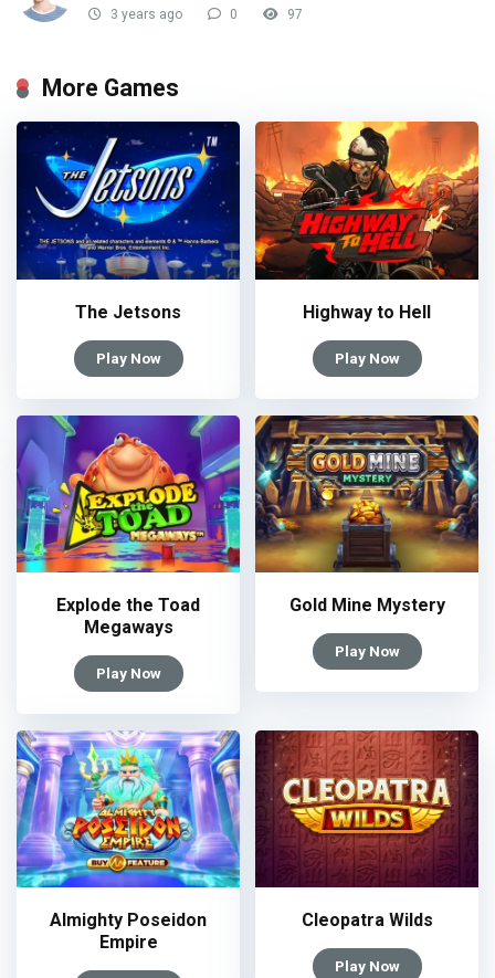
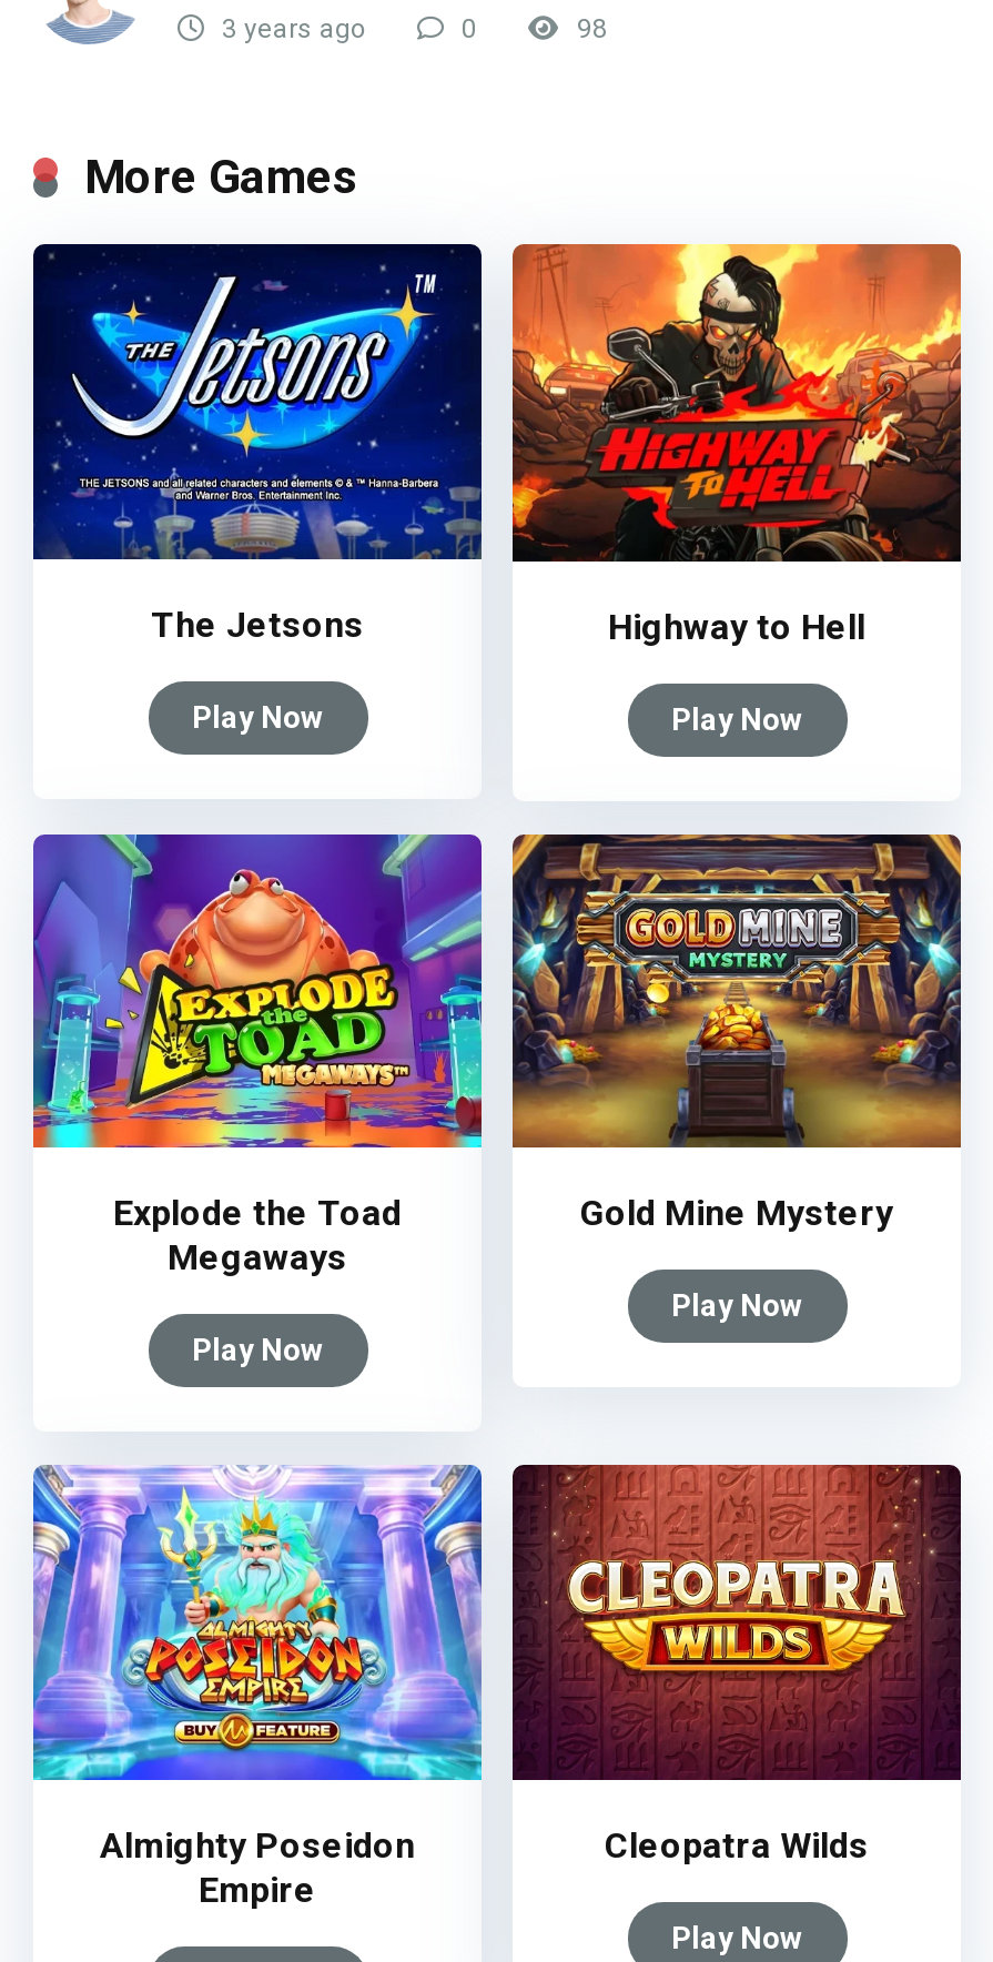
- 97
+ 98
